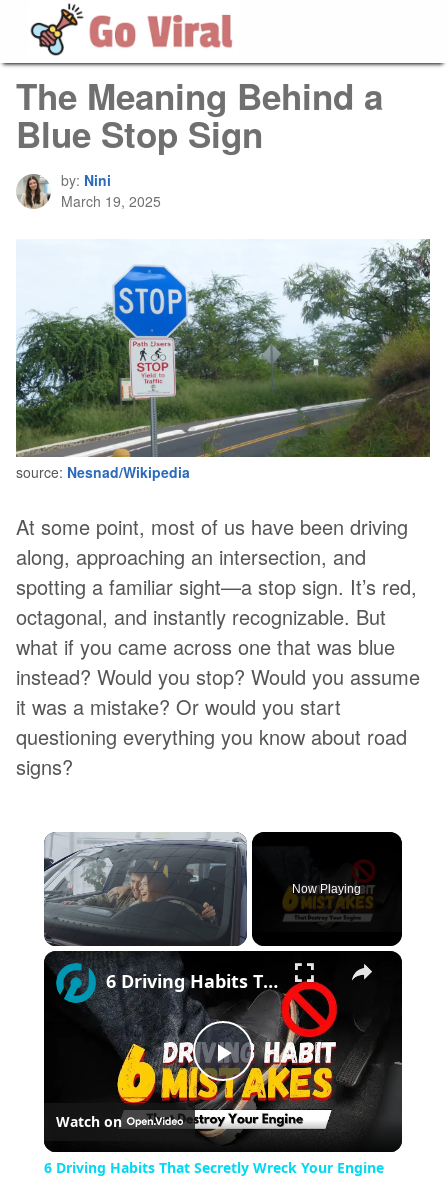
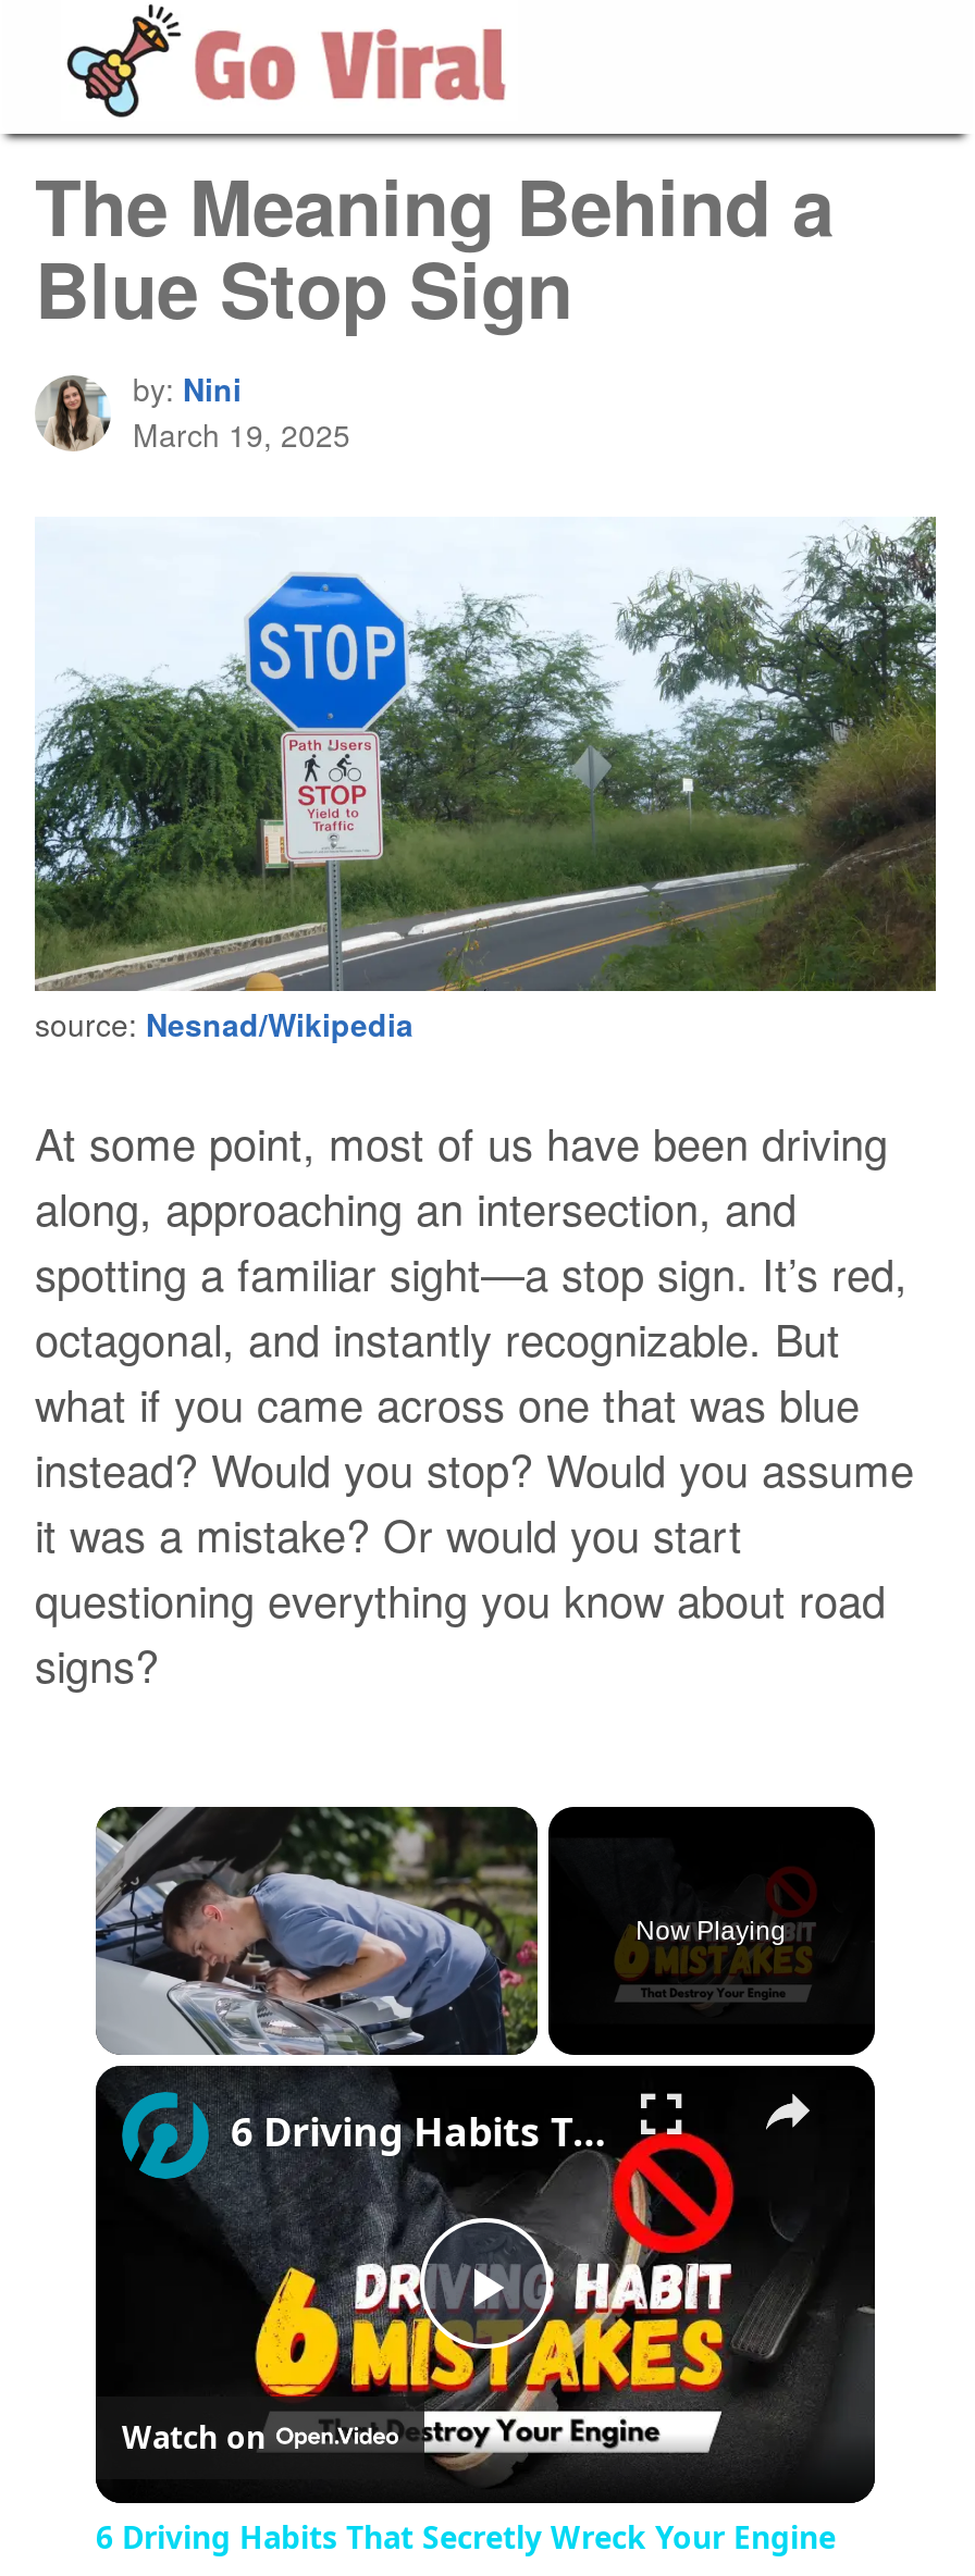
- [image]
+ [image]
